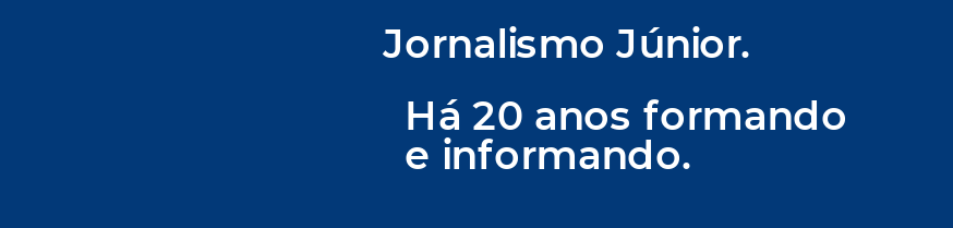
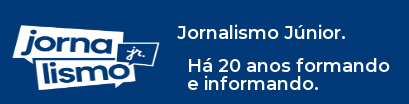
+ [image]
